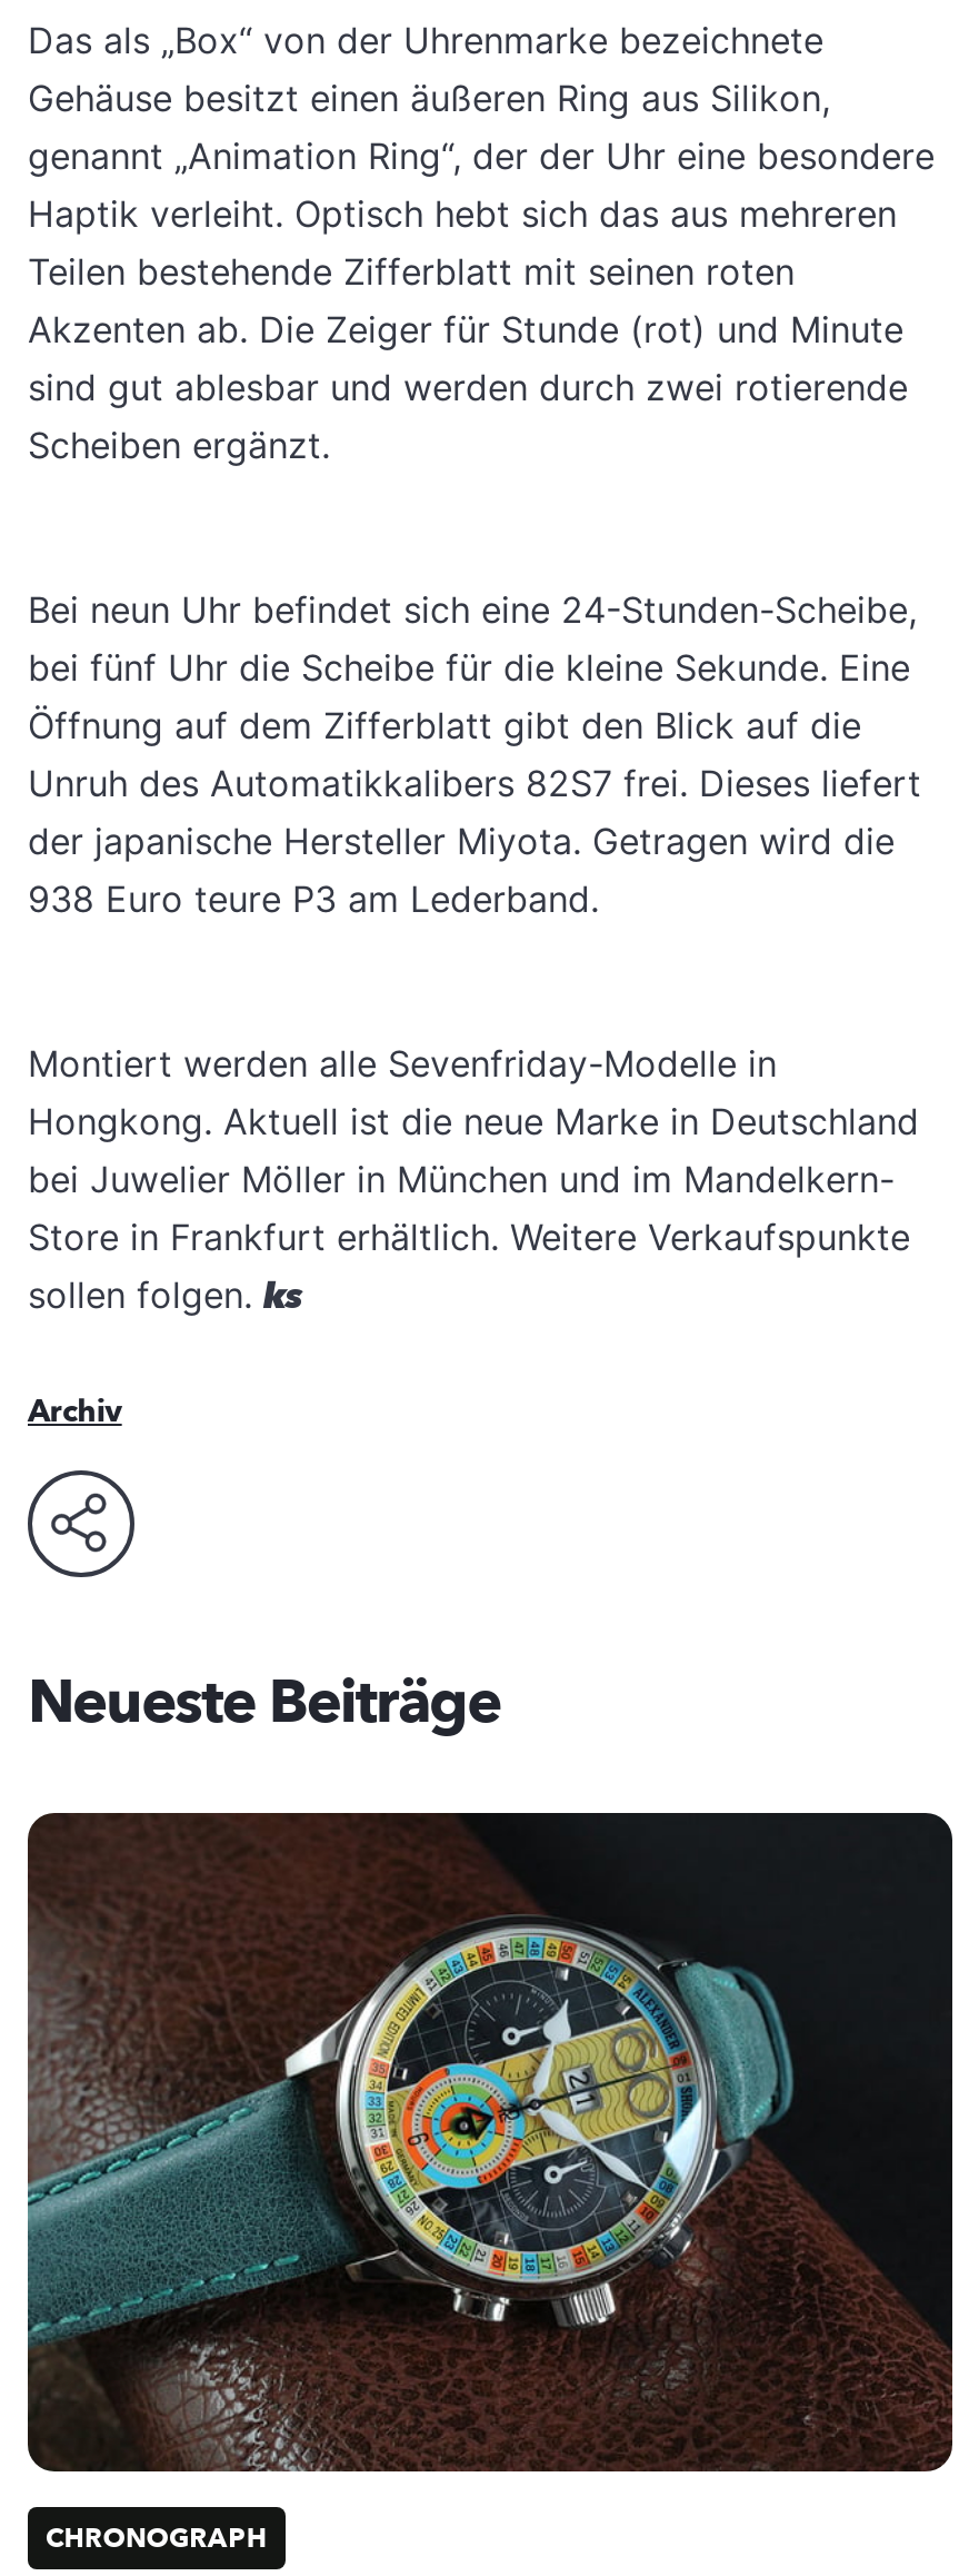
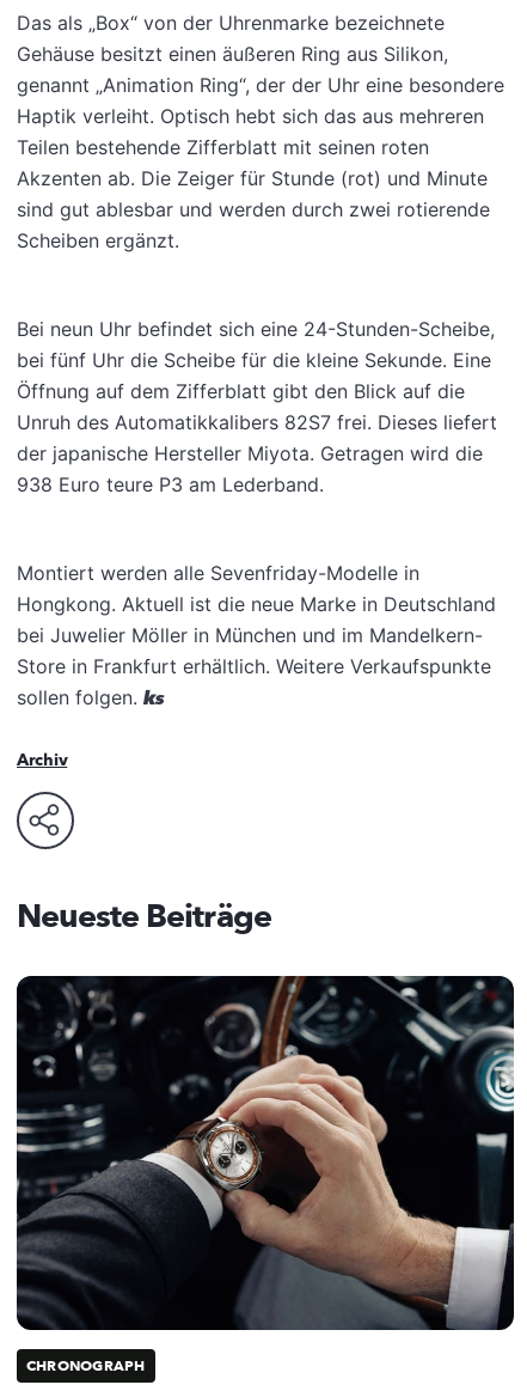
- [image]
+ [image]
